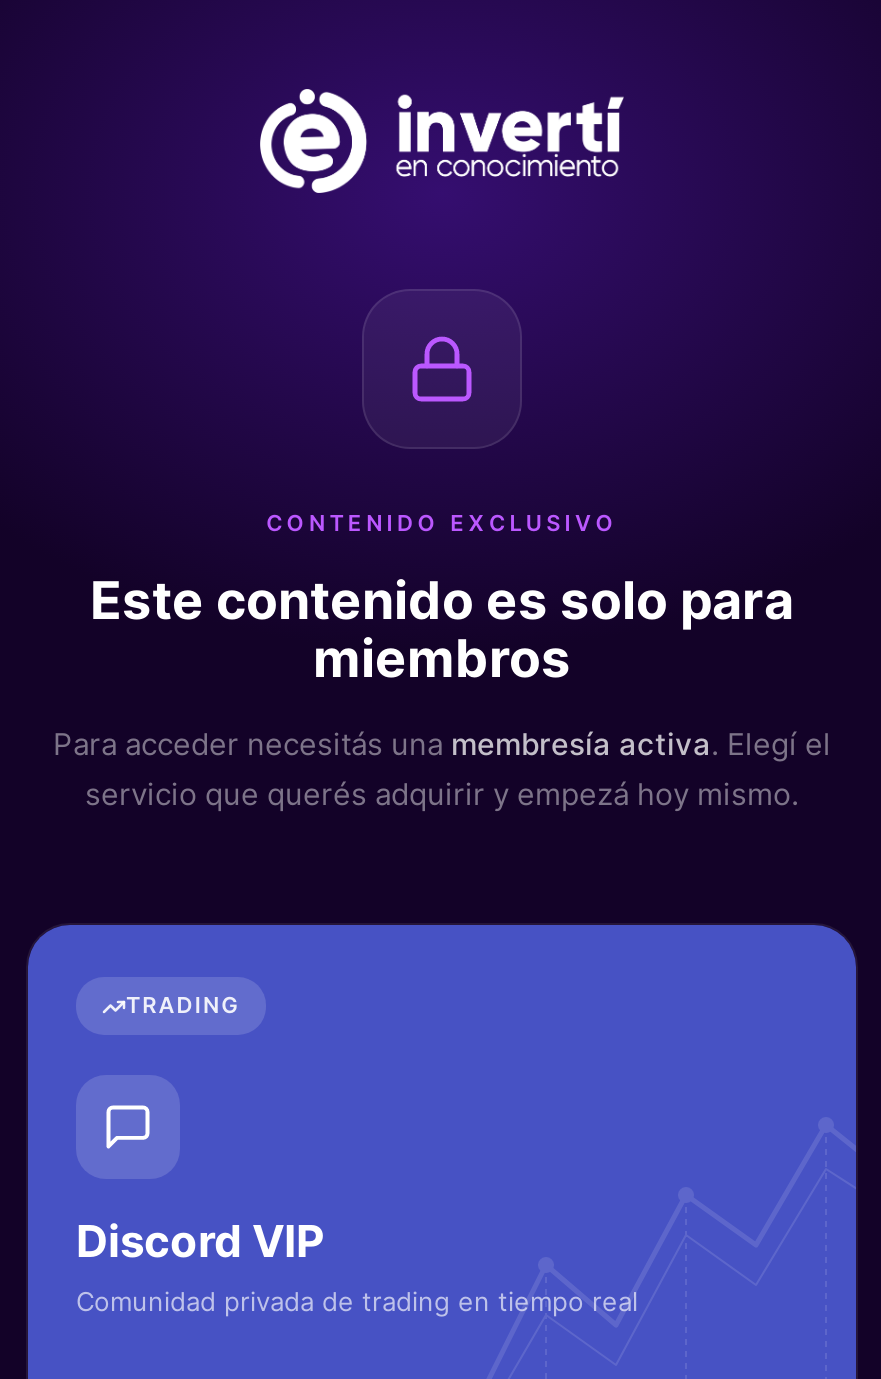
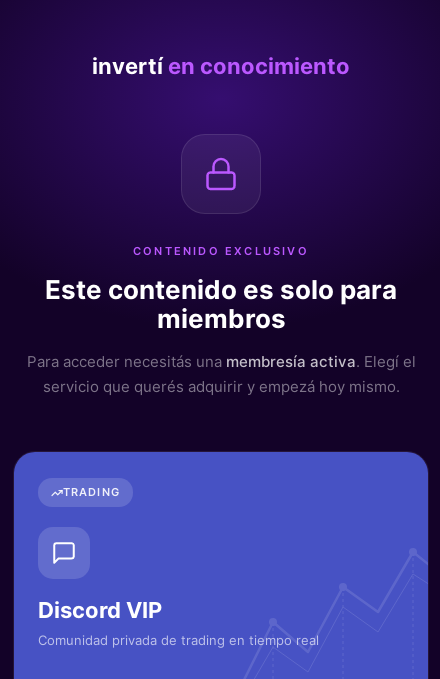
+ invertí en conocimiento
